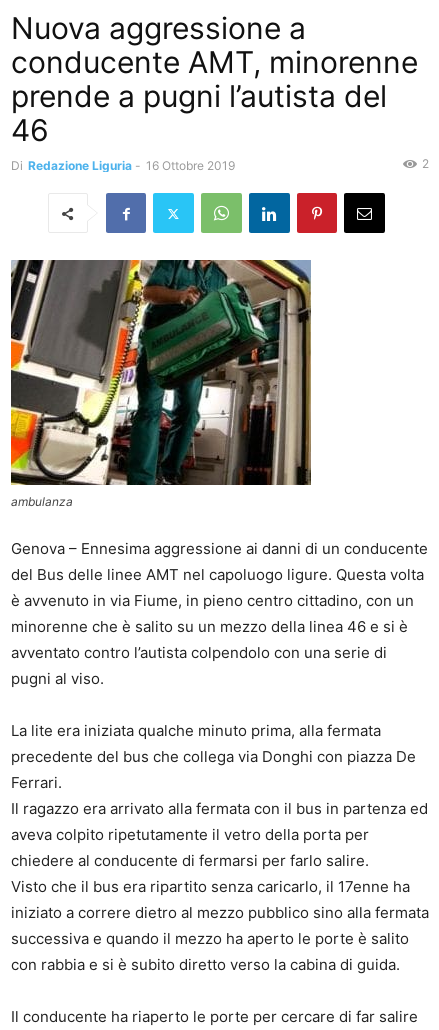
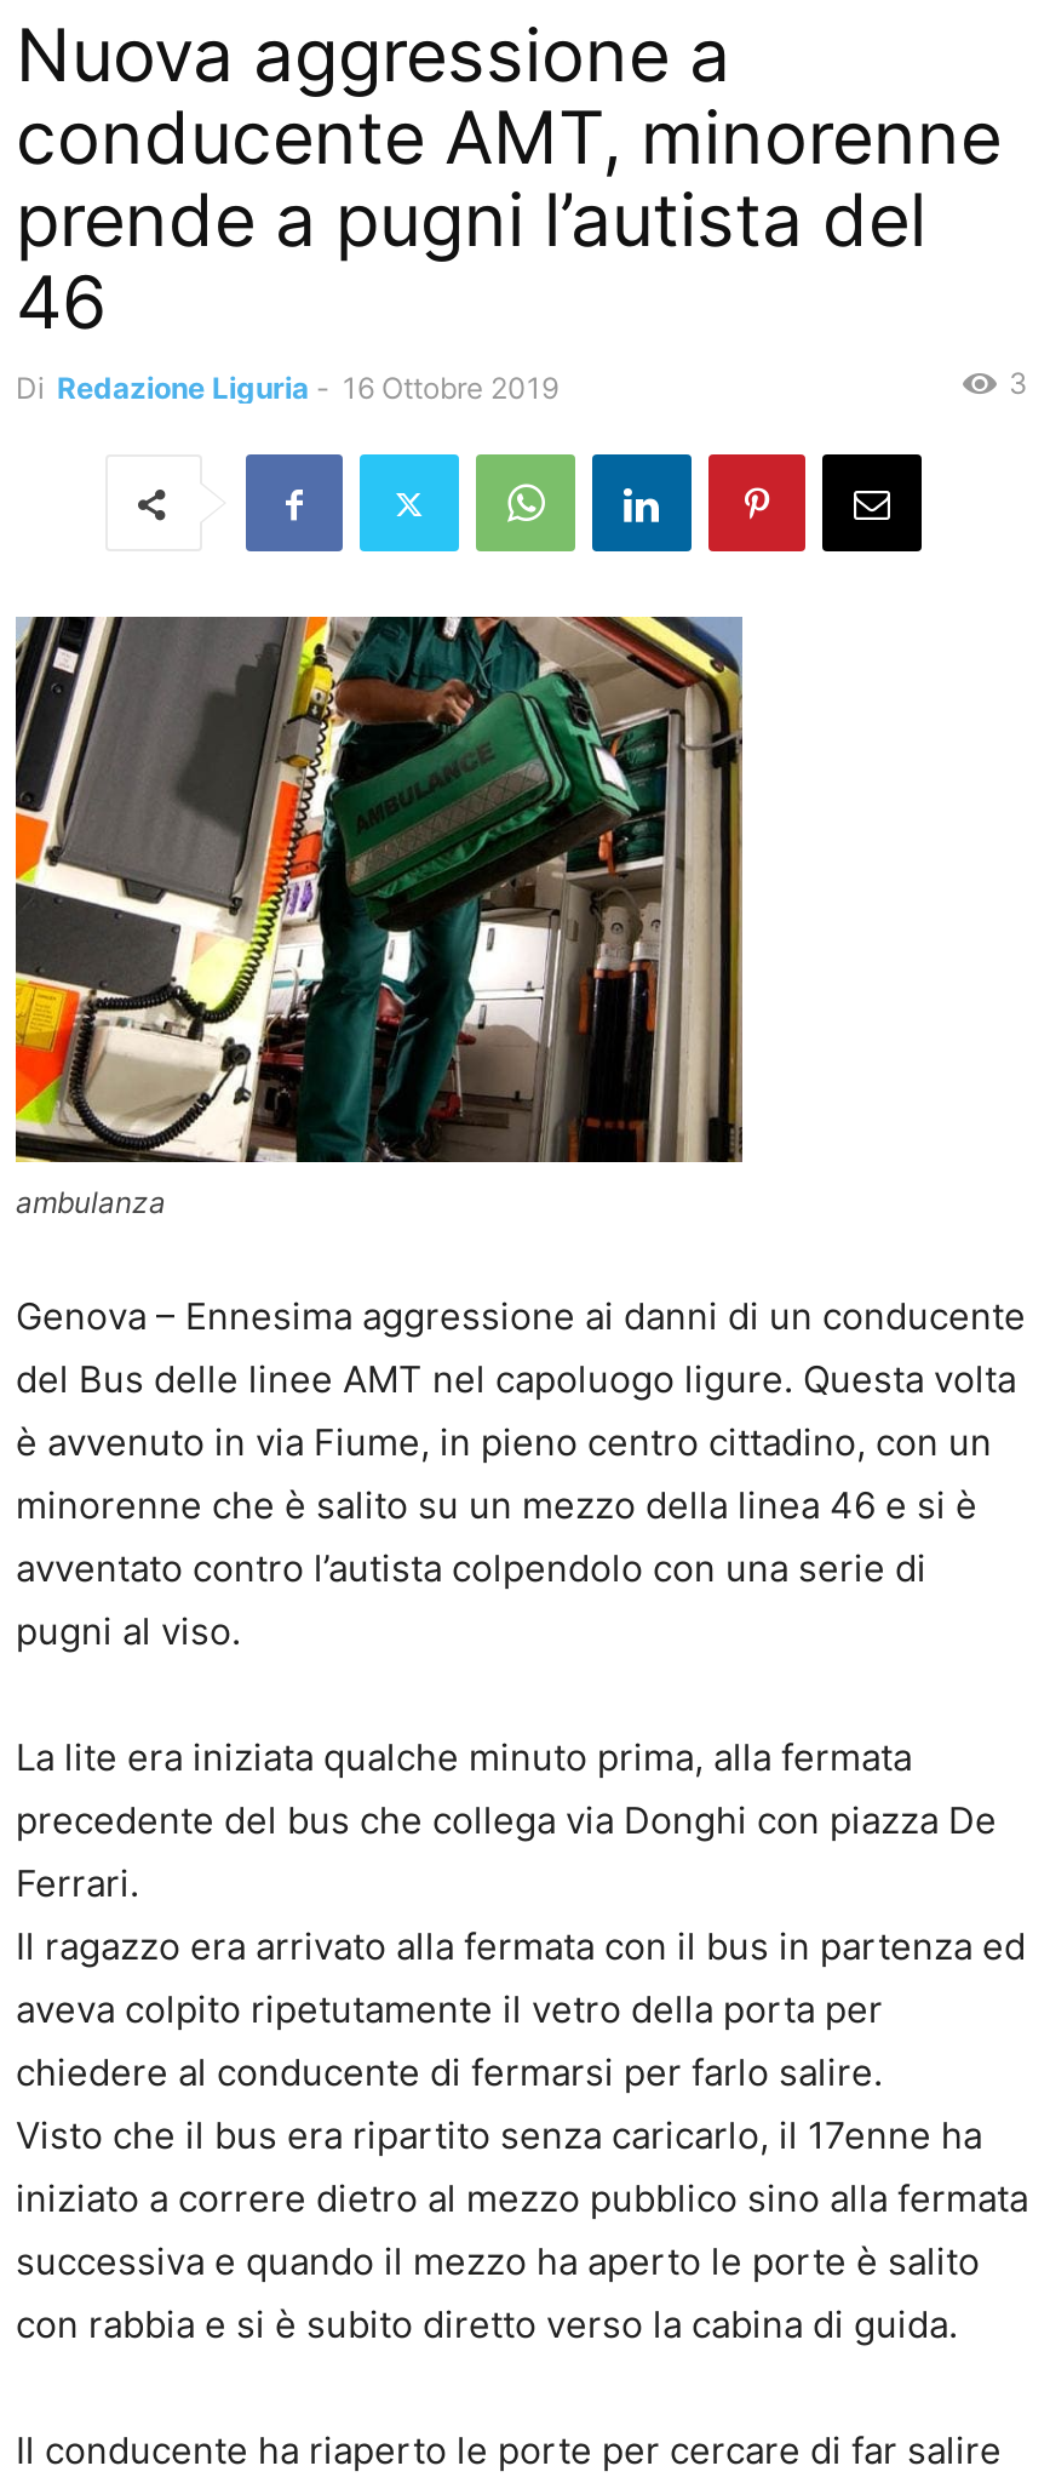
- 2
+ 3
